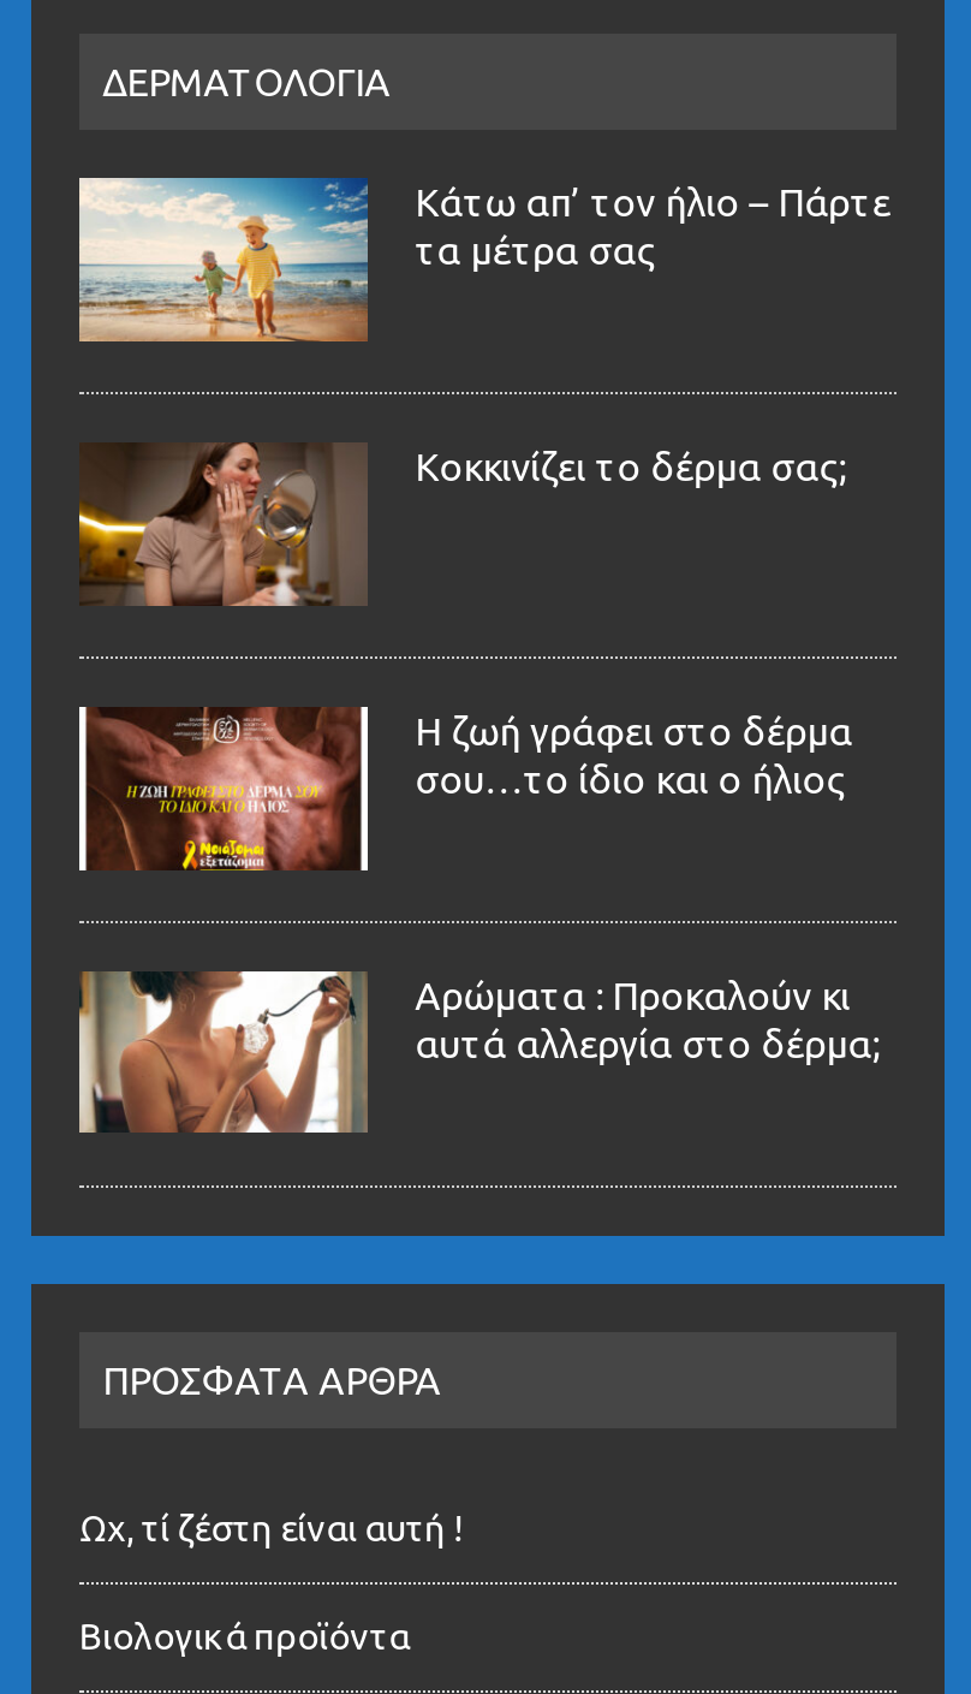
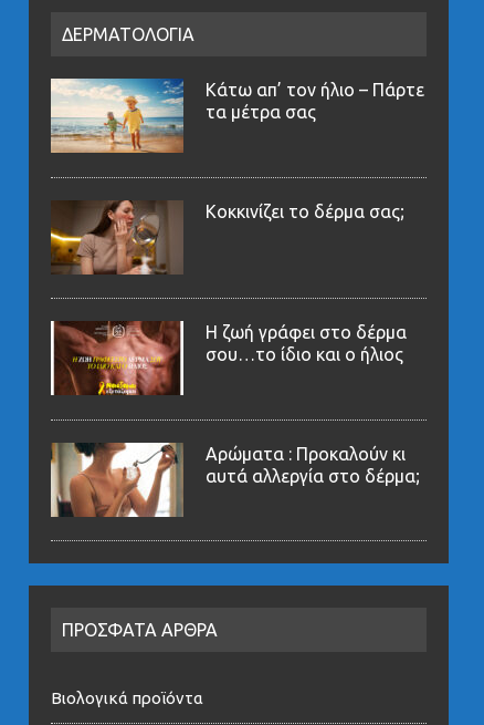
- Ωχ, τί ζέστη είναι αυτή !
